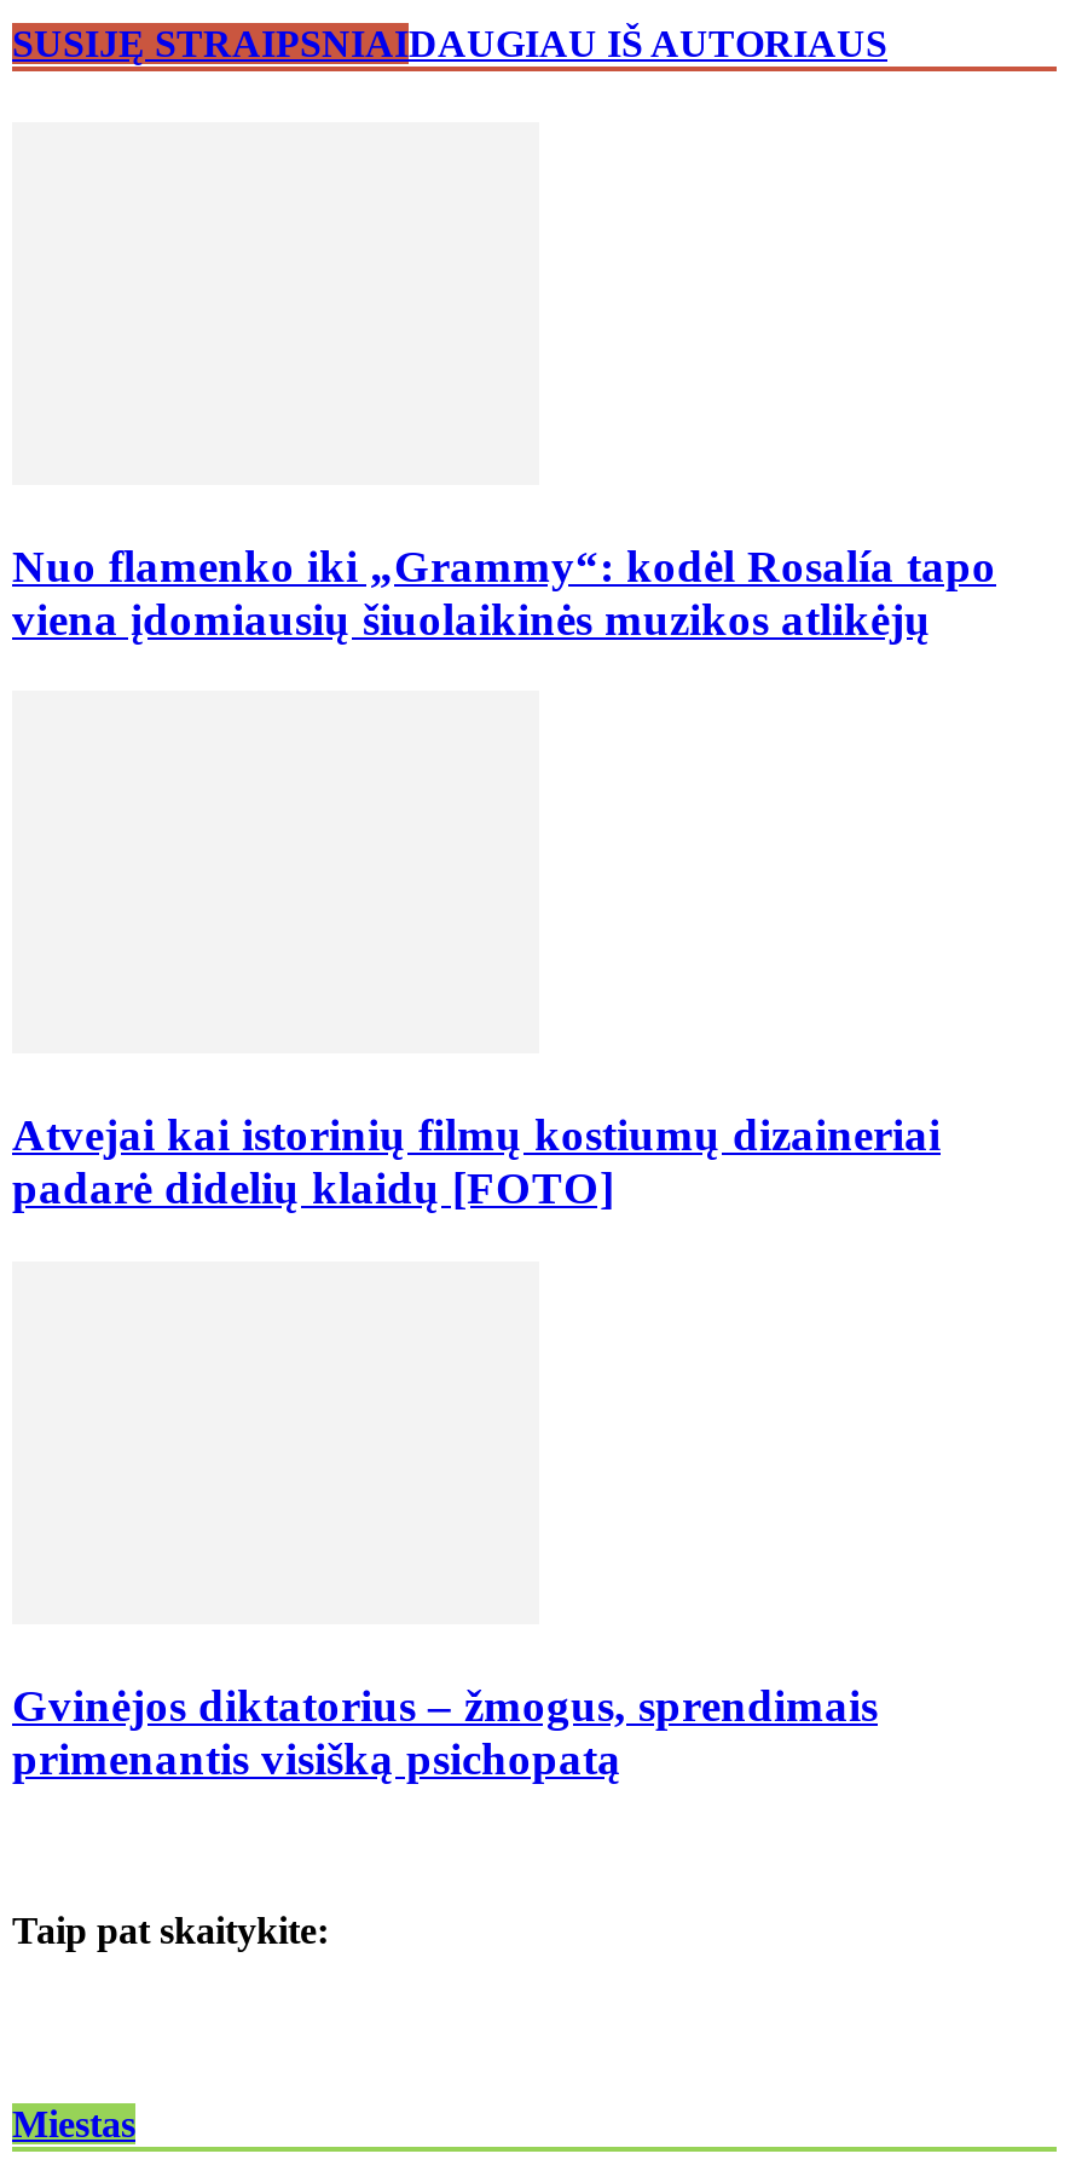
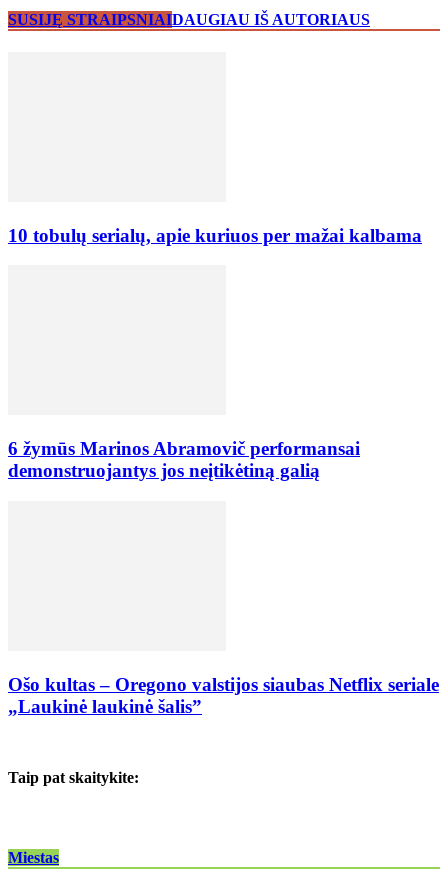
- Nuo flamenko iki „Grammy“: kodėl Rosalía tapo
- viena įdomiausių šiuolaikinės muzikos atlikėjų
+ 10 tobulų serialų, apie kuriuos per mažai kalbama

- Atvejai kai istorinių filmų kostiumų dizaineriai
- padarė didelių klaidų [FOTO]
+ 6 žymūs Marinos Abramovič performansai
+ demonstruojantys jos neįtikėtiną galią

- Gvinėjos diktatorius – žmogus, sprendimais
- primenantis visišką psichopatą
+ Ošo kultas – Oregono valstijos siaubas Netflix seriale
+ „Laukinė laukinė šalis”
